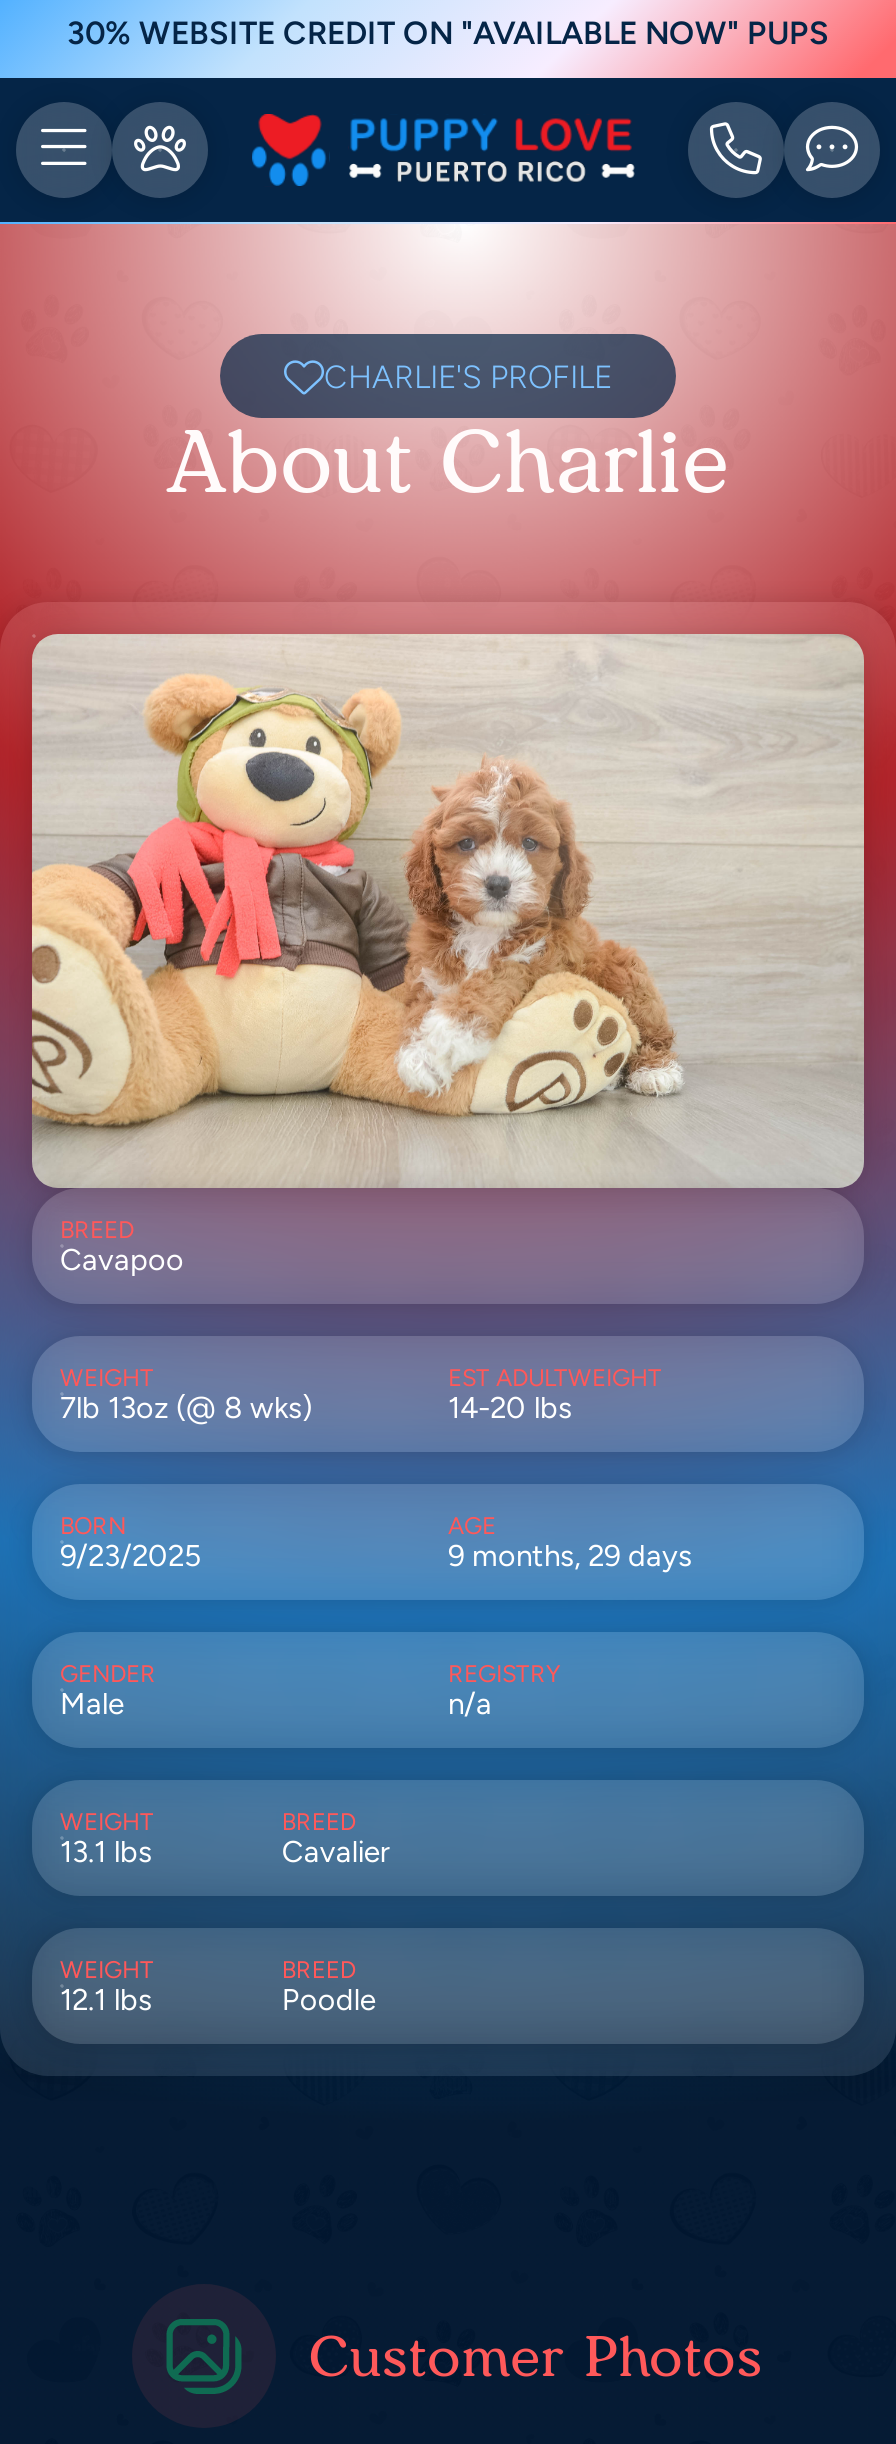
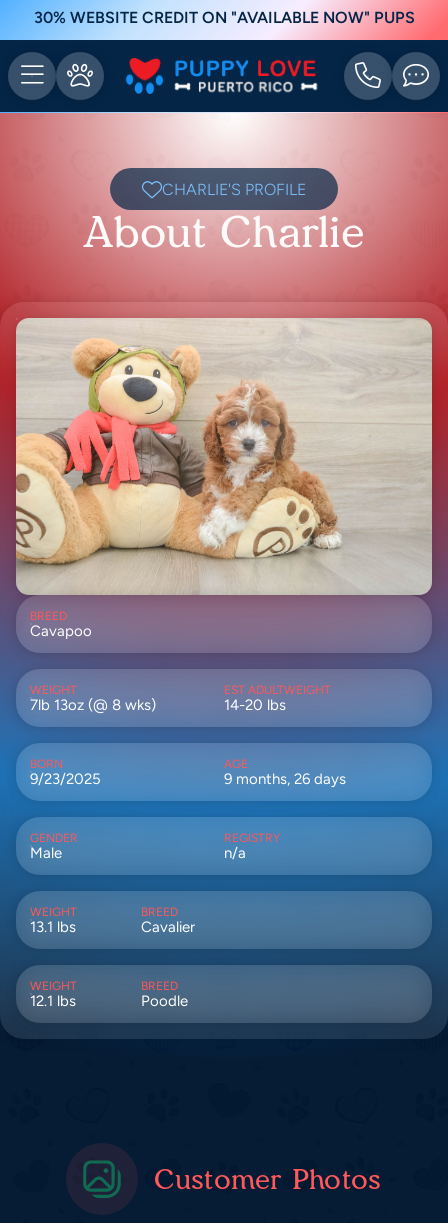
- 9 months, 29 days
+ 9 months, 26 days
